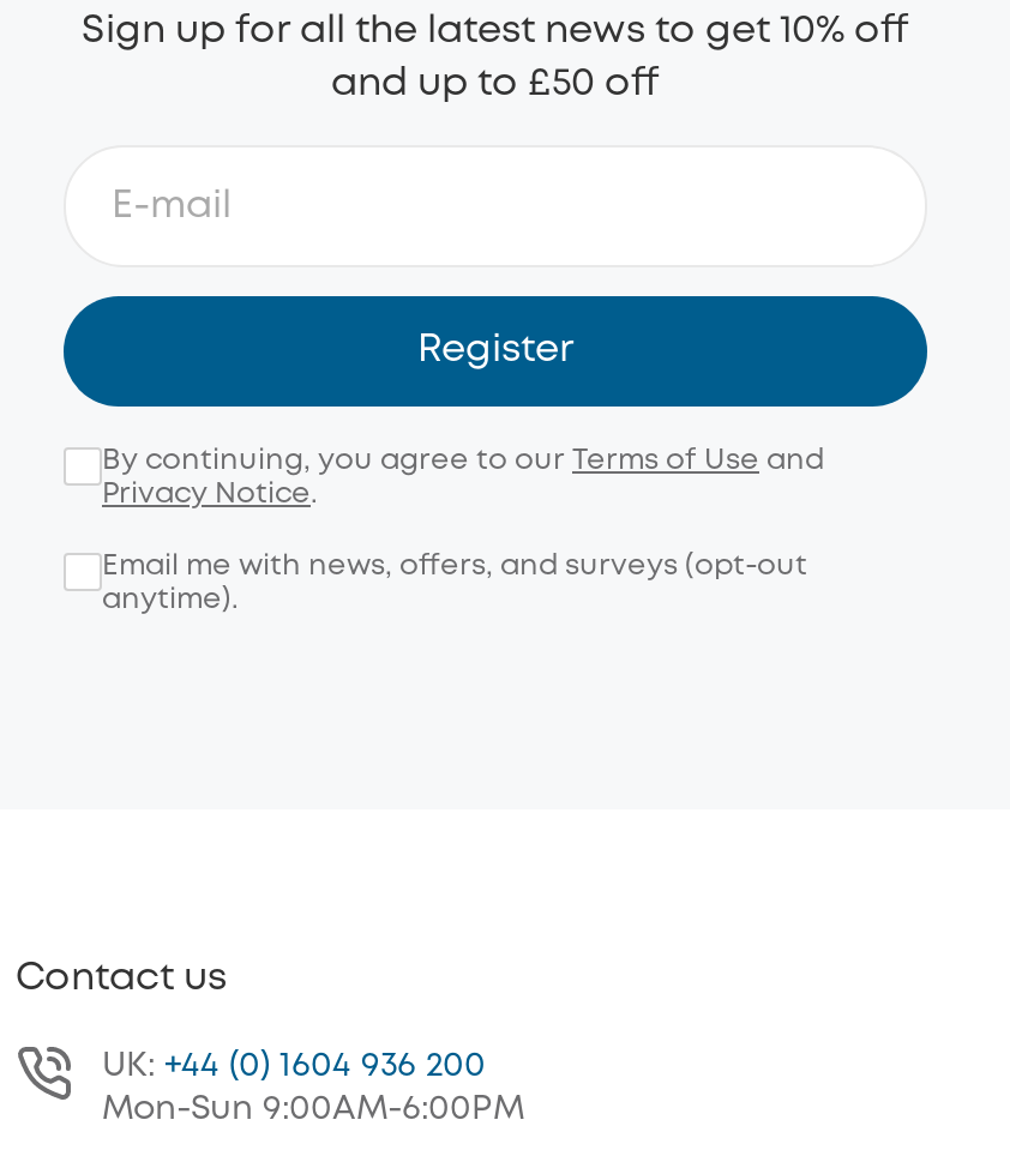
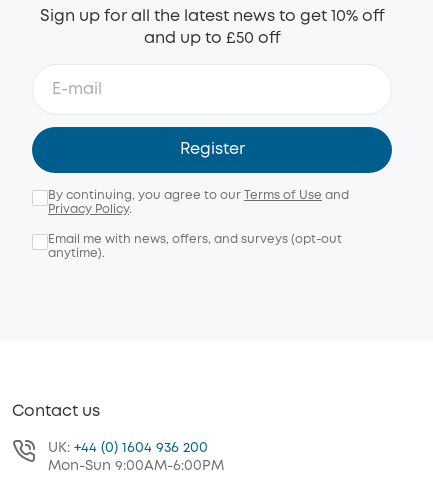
- Privacy Notice.
+ Privacy Policy.
